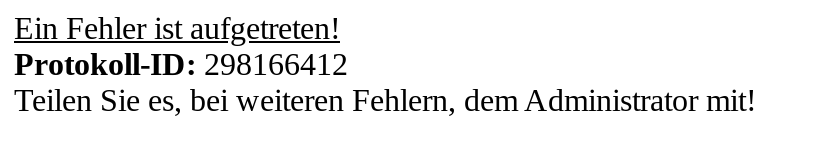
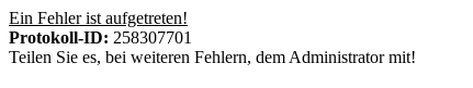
- Protokoll-ID: 298166412
+ Protokoll-ID: 258307701
